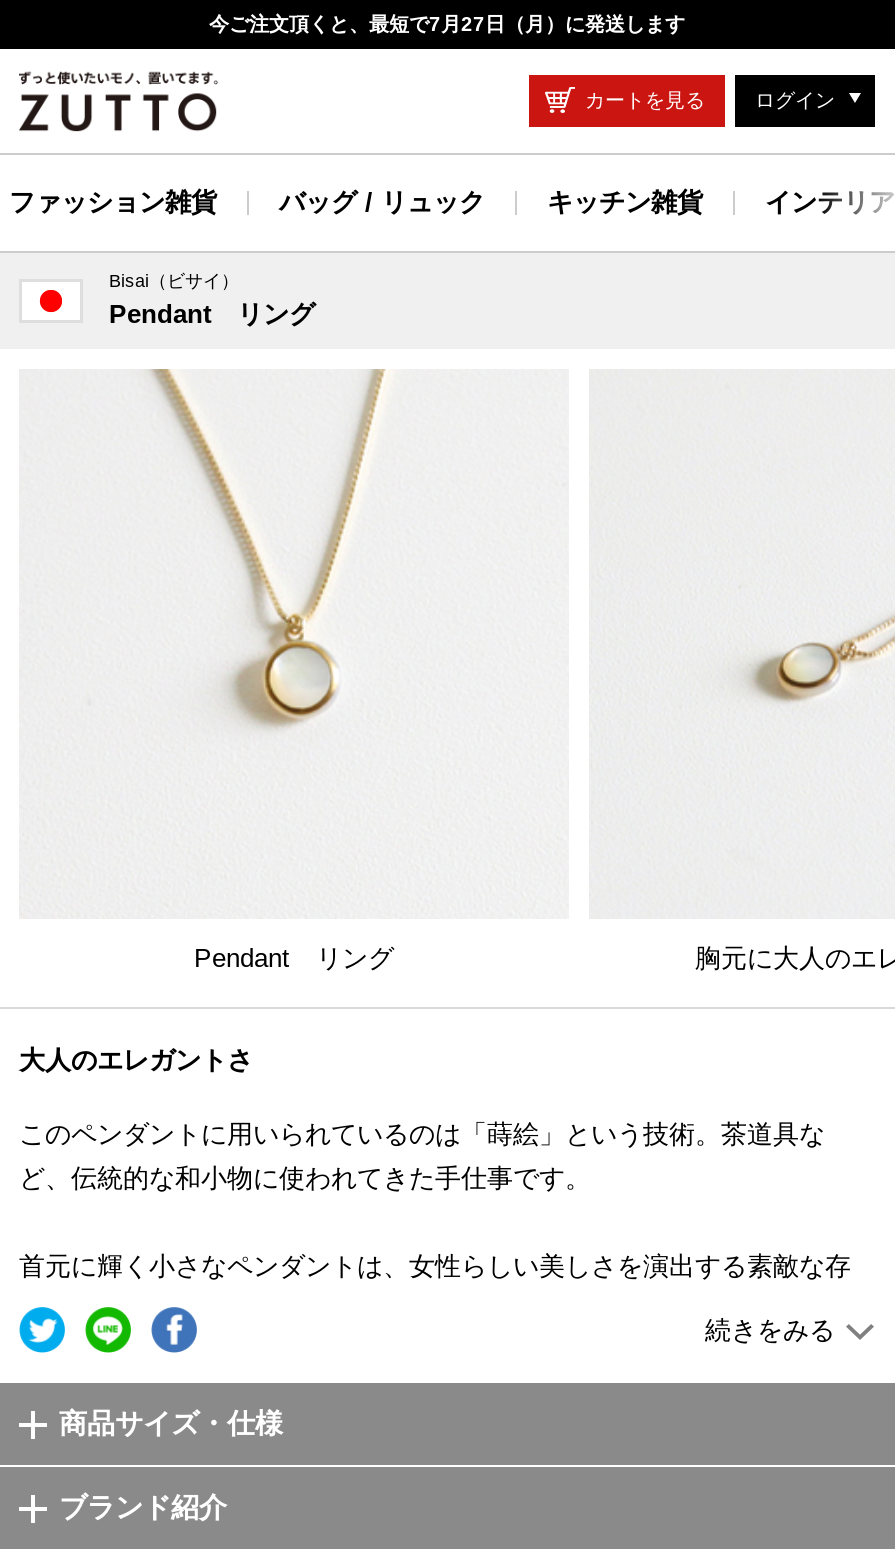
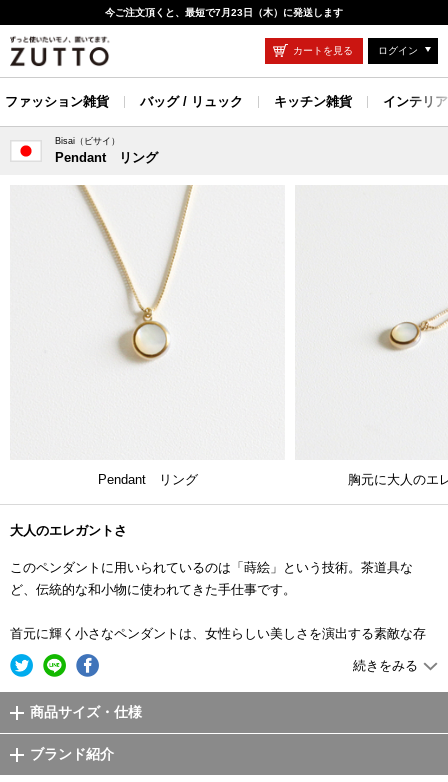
- 今ご注文頂くと、最短で7月27日（月）に発送します
+ 今ご注文頂くと、最短で7月23日（木）に発送します
